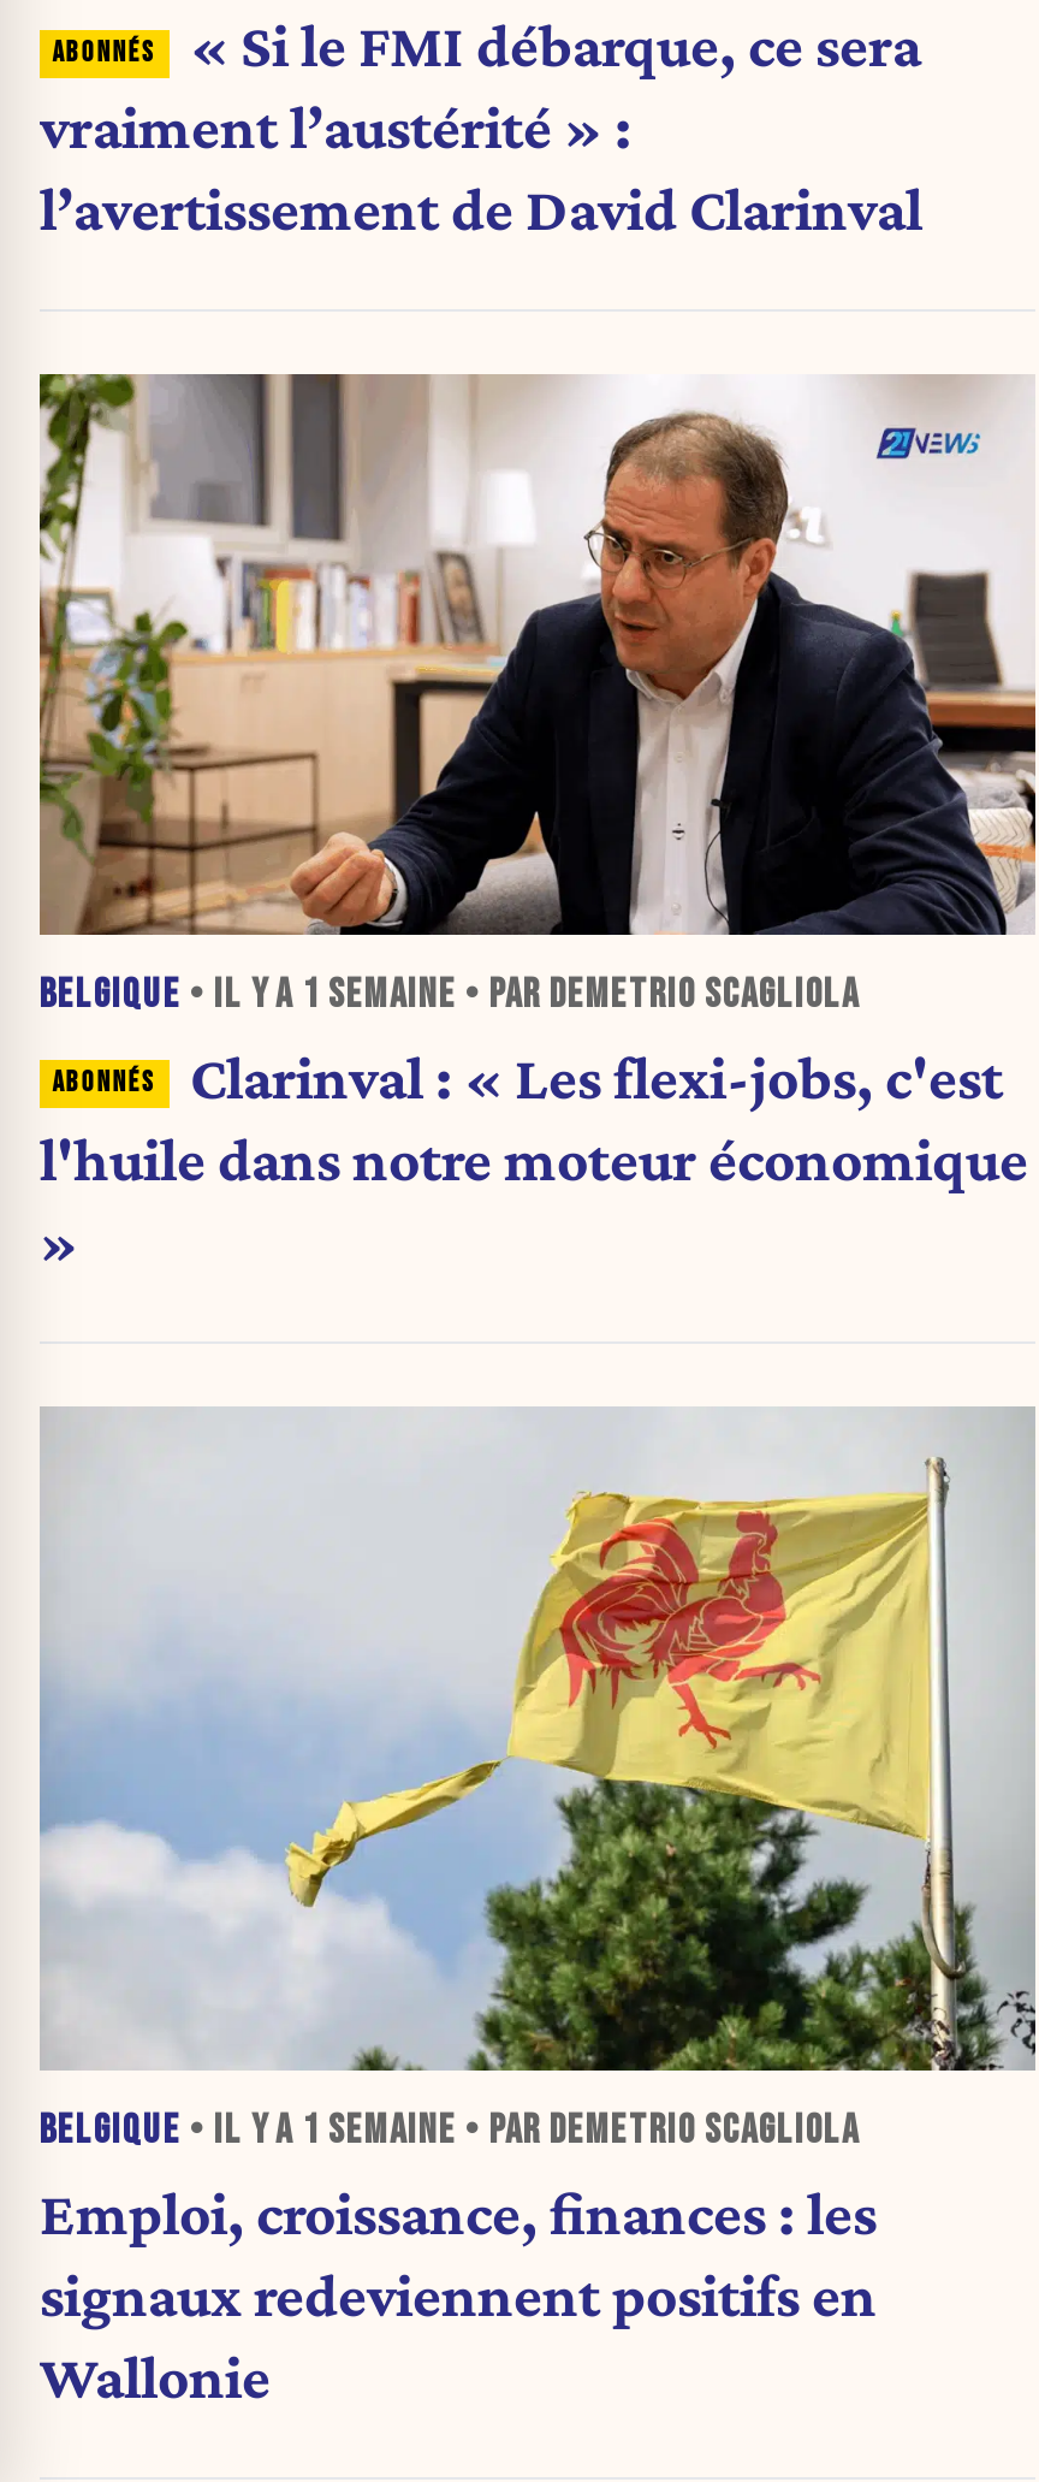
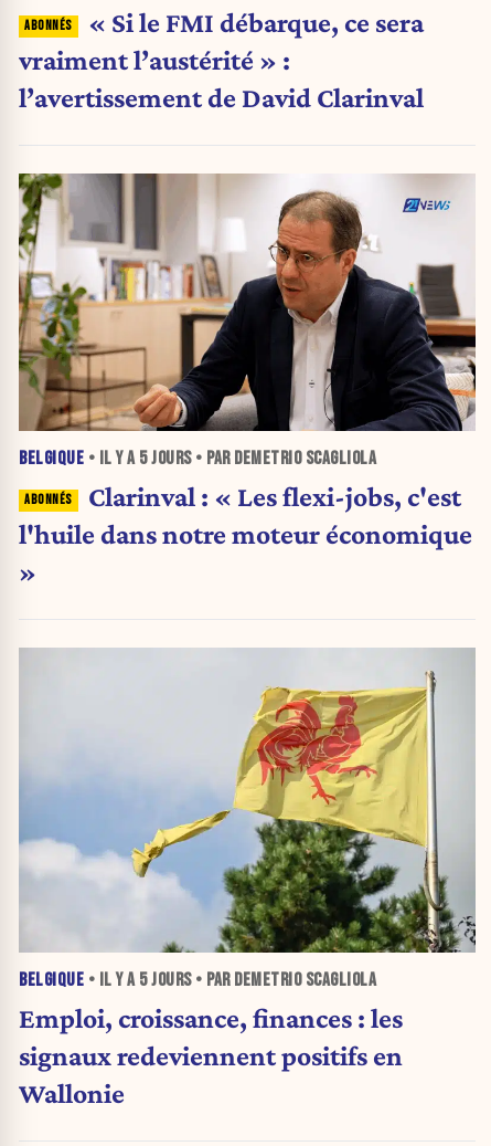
- BELGIQUE • IL Y A 1 SEMAINE • PAR DEMETRIO SCAGLIOLA
+ BELGIQUE • IL Y A 5 JOURS • PAR DEMETRIO SCAGLIOLA

- BELGIQUE • IL Y A 1 SEMAINE • PAR DEMETRIO SCAGLIOLA
+ BELGIQUE • IL Y A 5 JOURS • PAR DEMETRIO SCAGLIOLA
